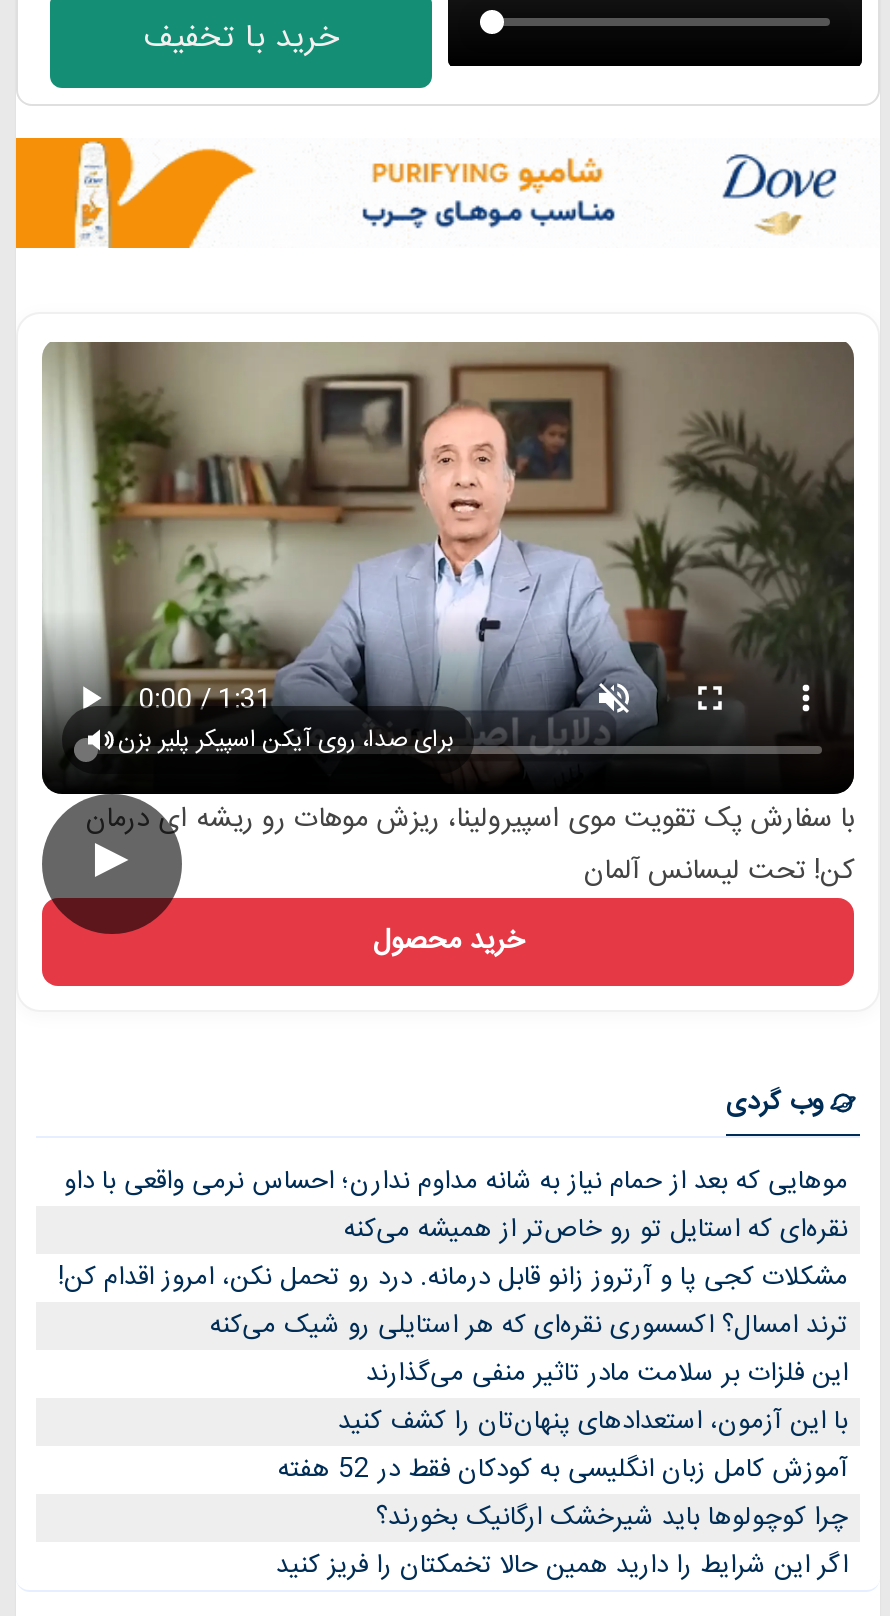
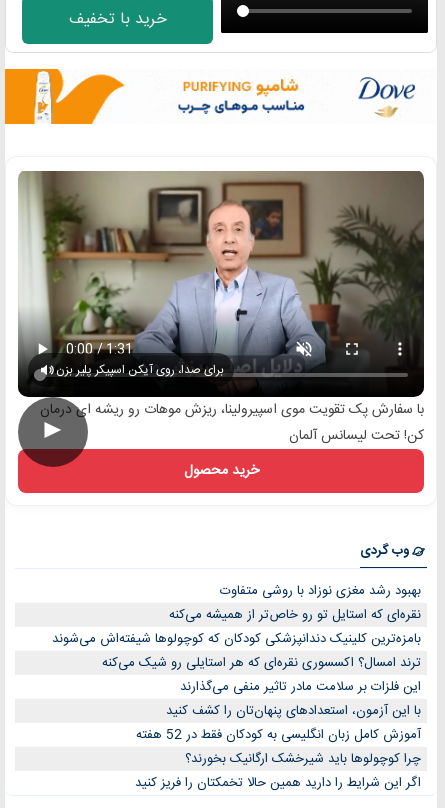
- موهایی که بعد از حمام نیاز به شانه مداوم ندارن؛ احساس نرمی واقعی با داو
+ بهبود رشد مغزی نوزاد با روشی متفاوت

- مشکلات کجی پا و آرتروز زانو قابل درمانه. درد رو تحمل نکن، امروز اقدام کن!
+ بامزه‌ترین کلینیک دندانپزشکی کودکان که کوچولوها شیفته‌اش می‌شوند
